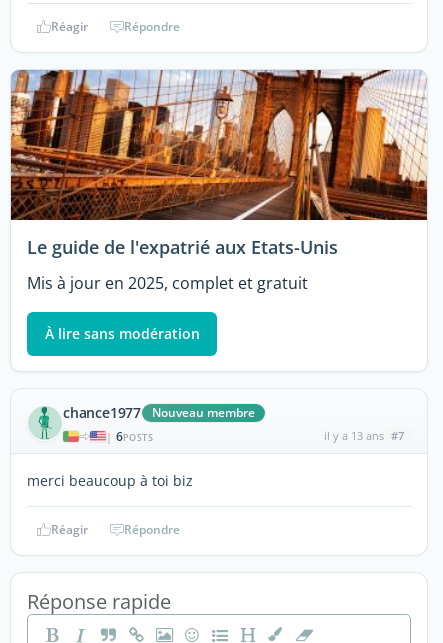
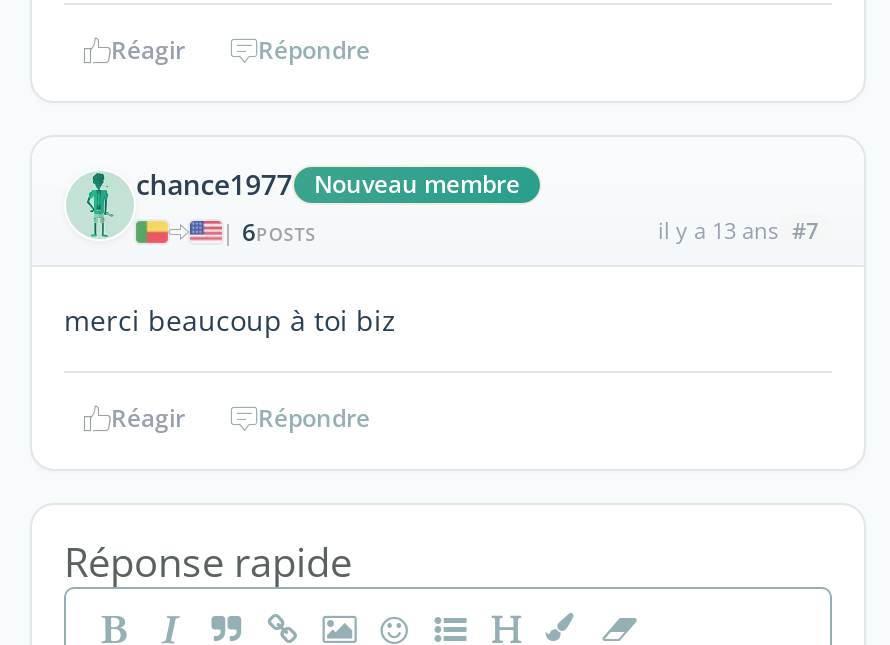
- [image]
- Le guide de l'expatrié aux Etats-Unis
- Mis à jour en 2025, complet et gratuit
- À lire sans modération
